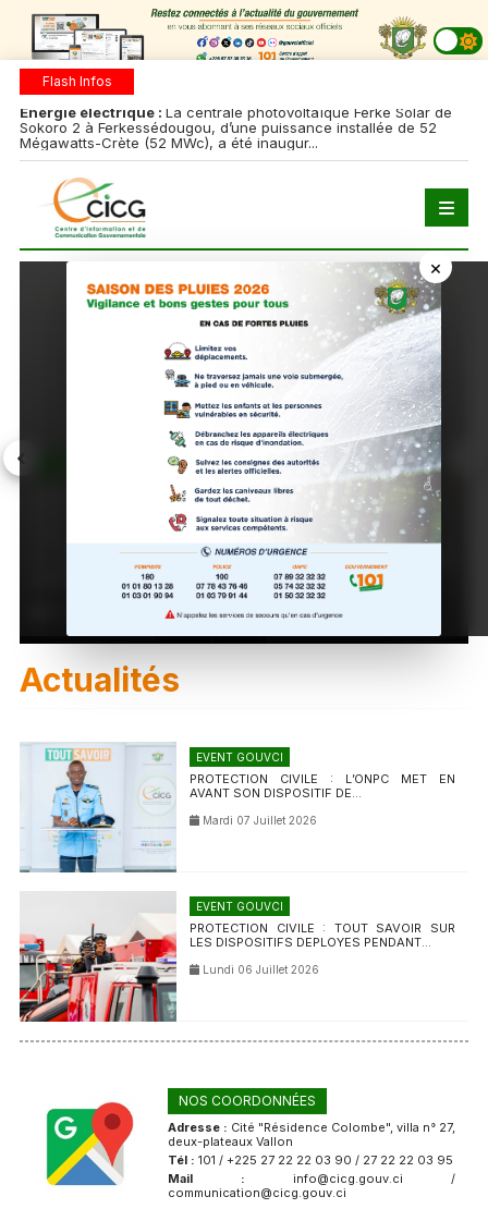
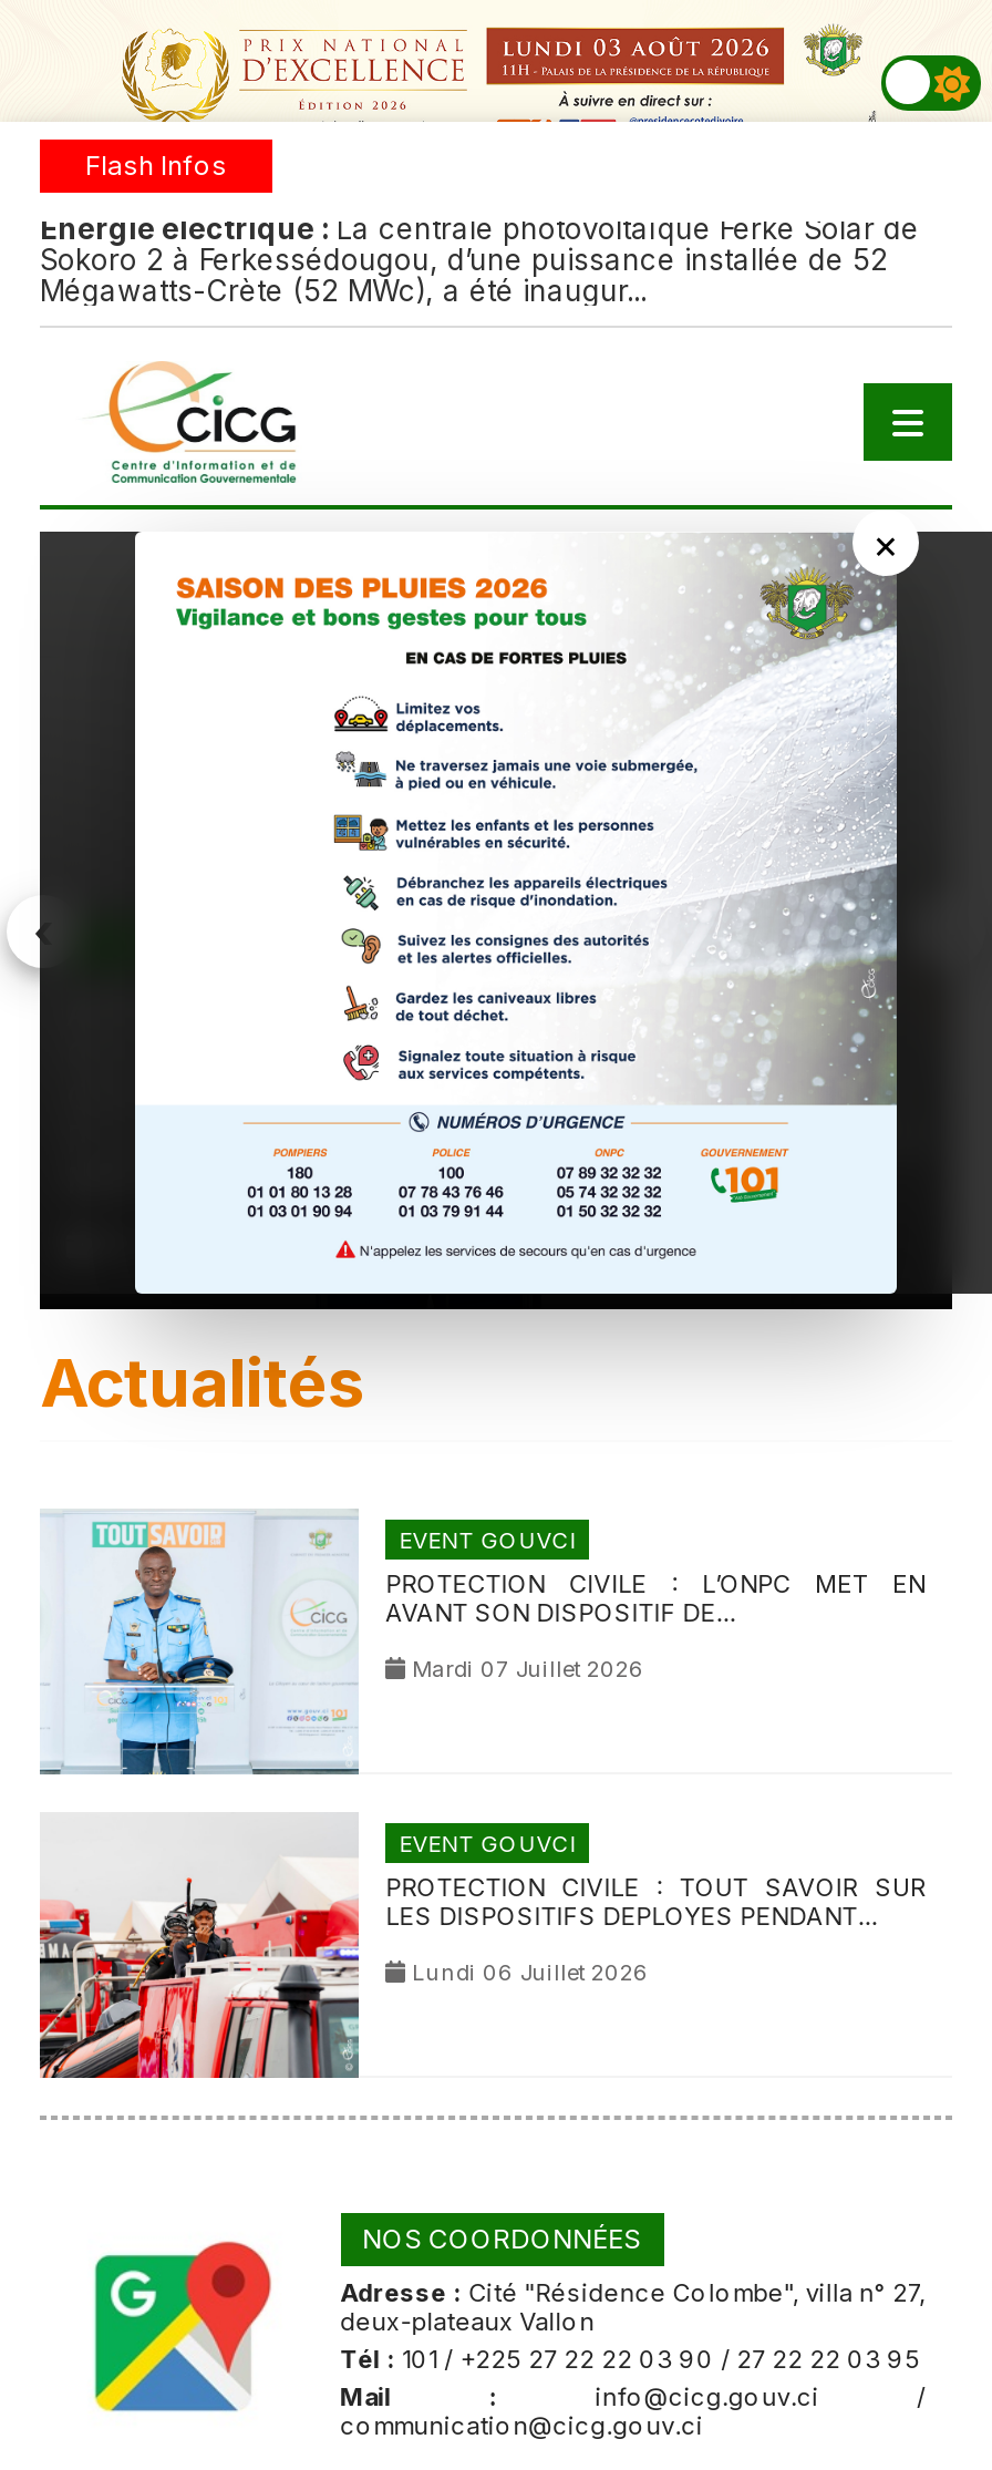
- [image]
+ [image]
